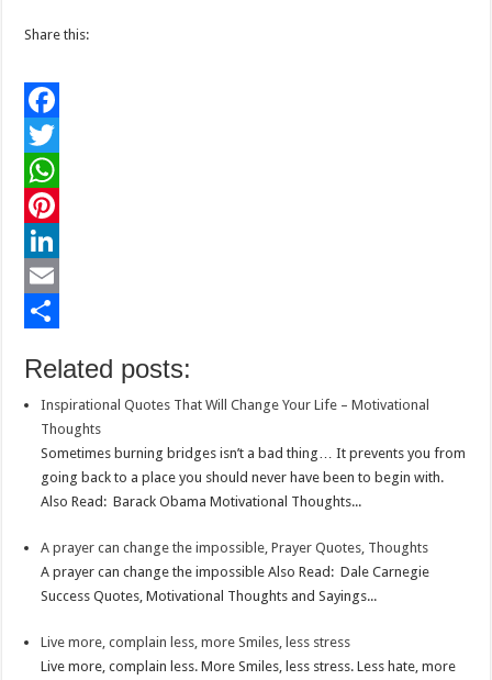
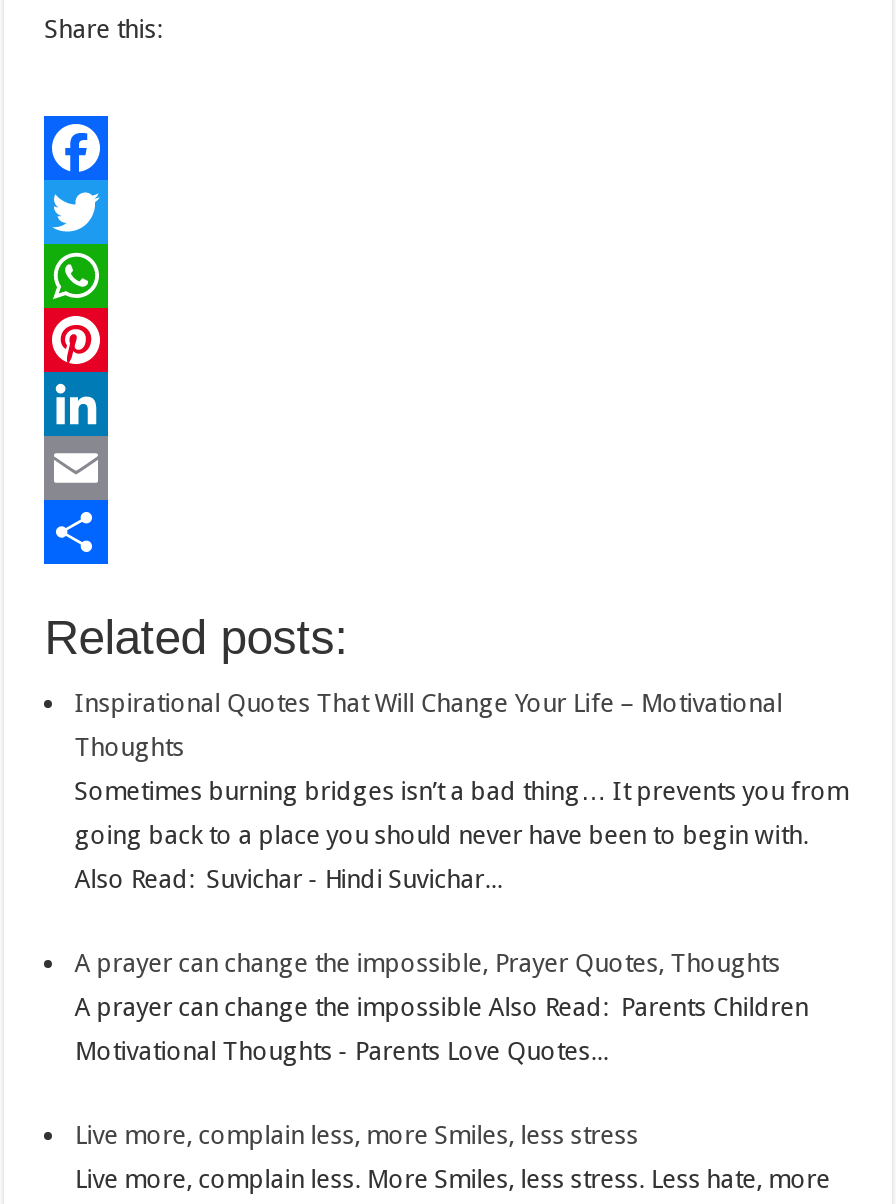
- Also Read: Barack Obama Motivational Thoughts...
+ Also Read: Suvichar - Hindi Suvichar...

- A prayer can change the impossible Also Read: Dale Carnegie
+ A prayer can change the impossible Also Read: Parents Children

- Success Quotes, Motivational Thoughts and Sayings...
+ Motivational Thoughts - Parents Love Quotes...
